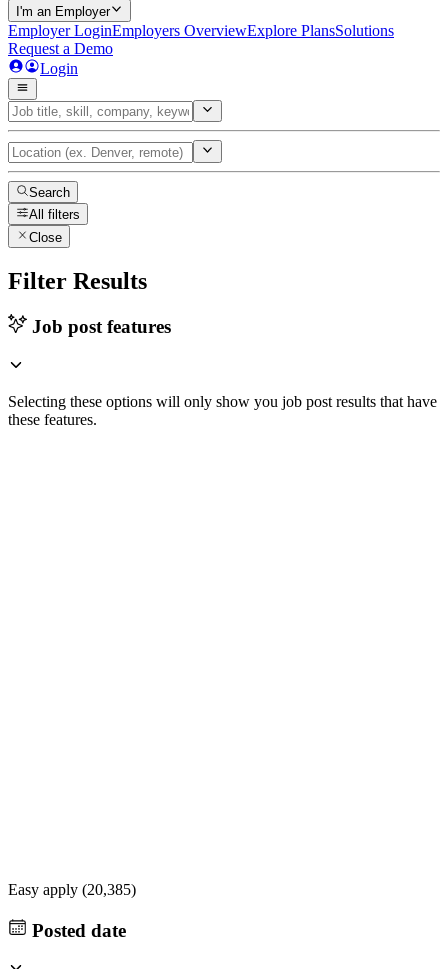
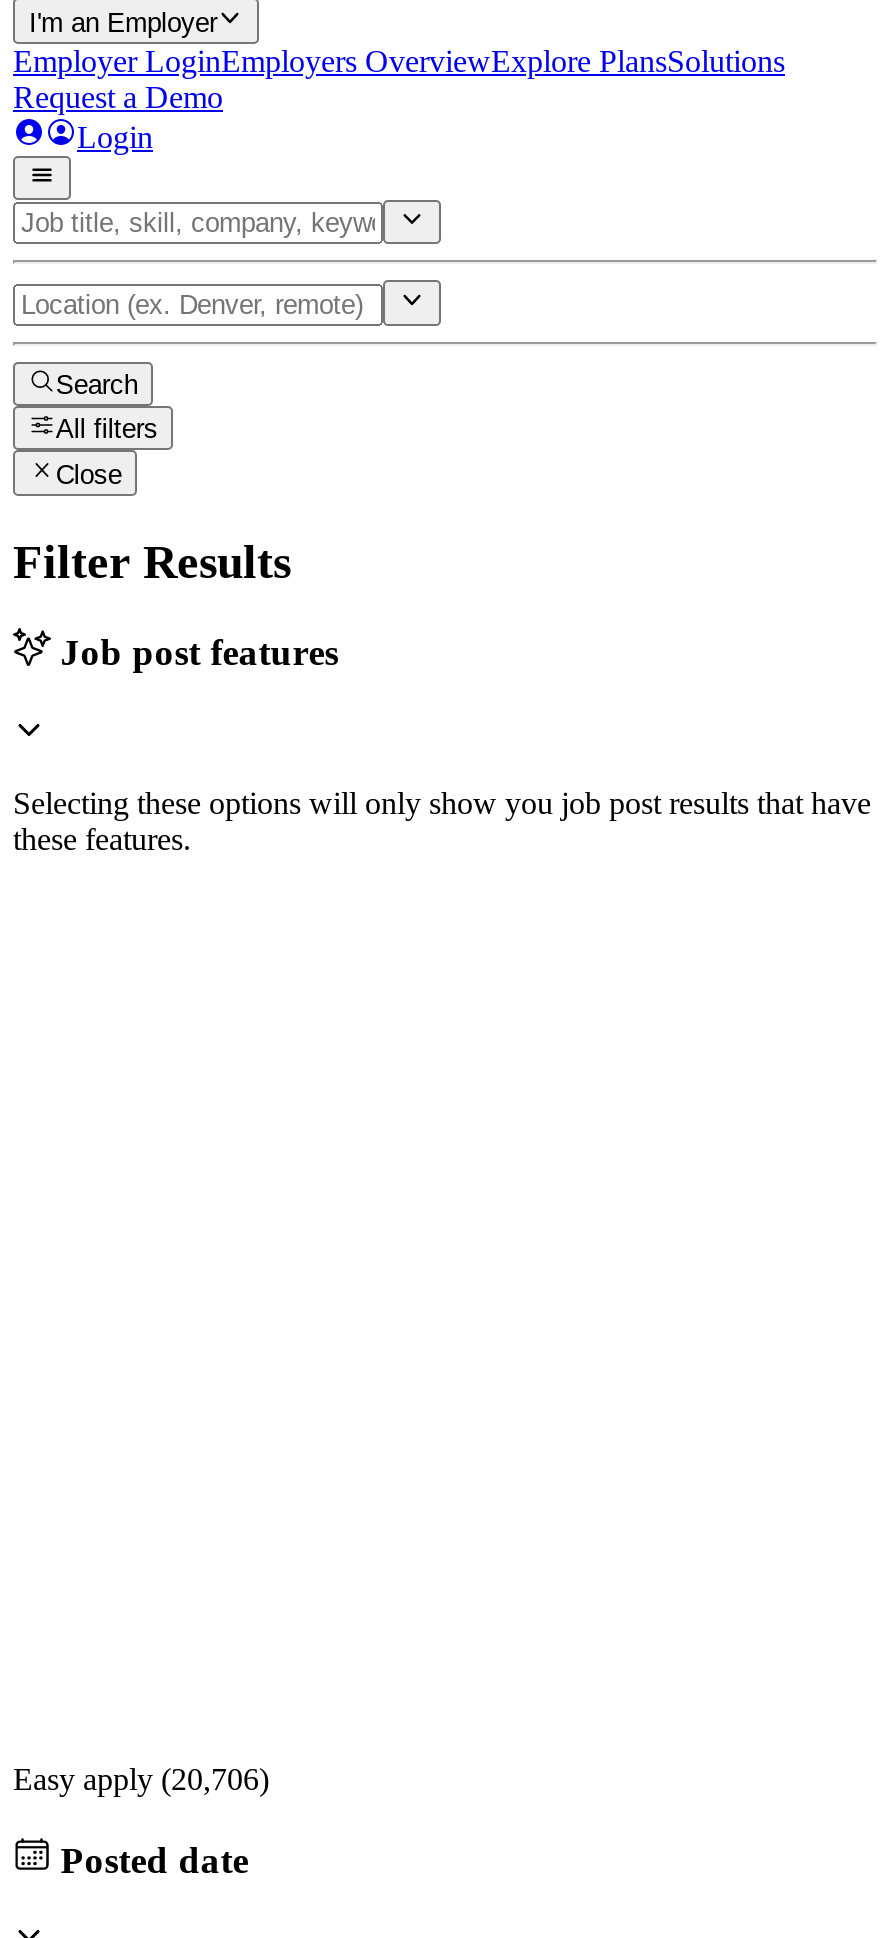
- Easy apply (20,385)
+ Easy apply (20,706)
